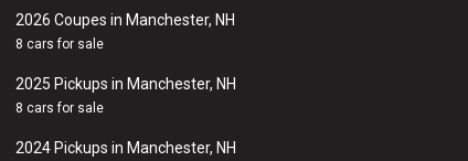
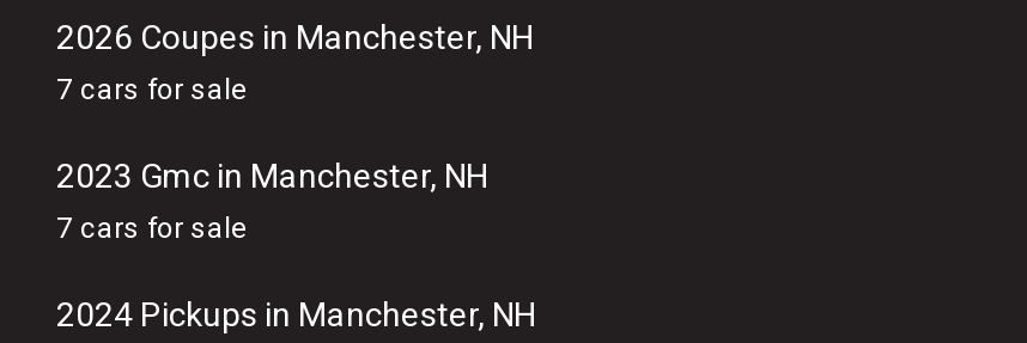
- 8 cars for sale
+ 7 cars for sale

- 2025 Pickups in Manchester, NH
+ 2023 Gmc in Manchester, NH

- 8 cars for sale
+ 7 cars for sale
